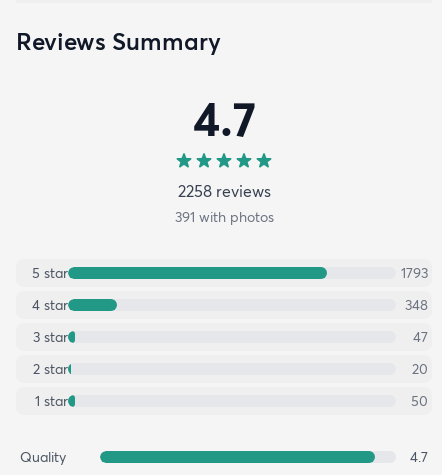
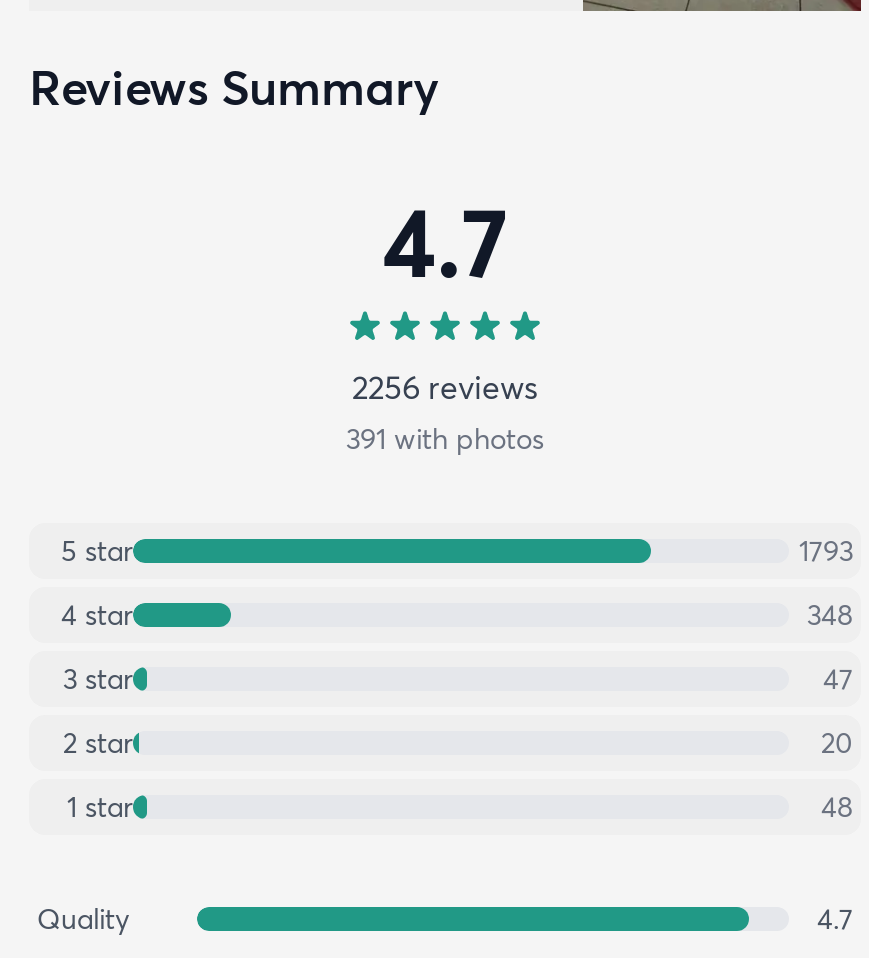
- 2258 reviews
+ 2256 reviews

- 50
+ 48
